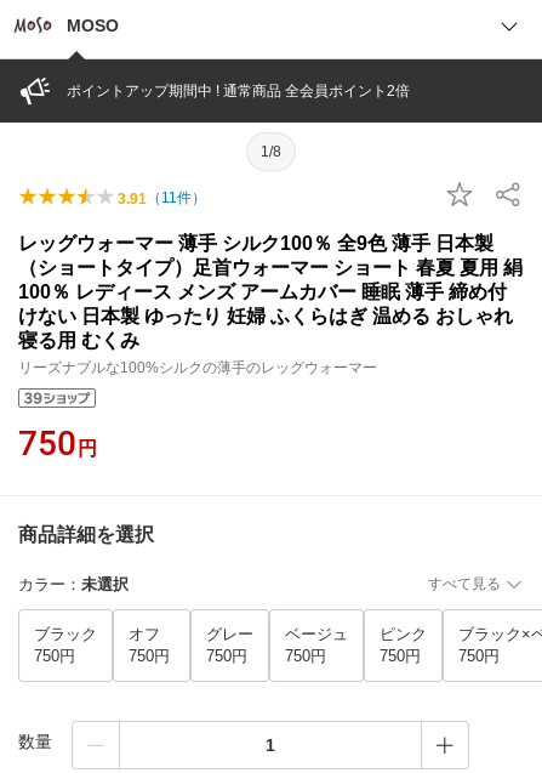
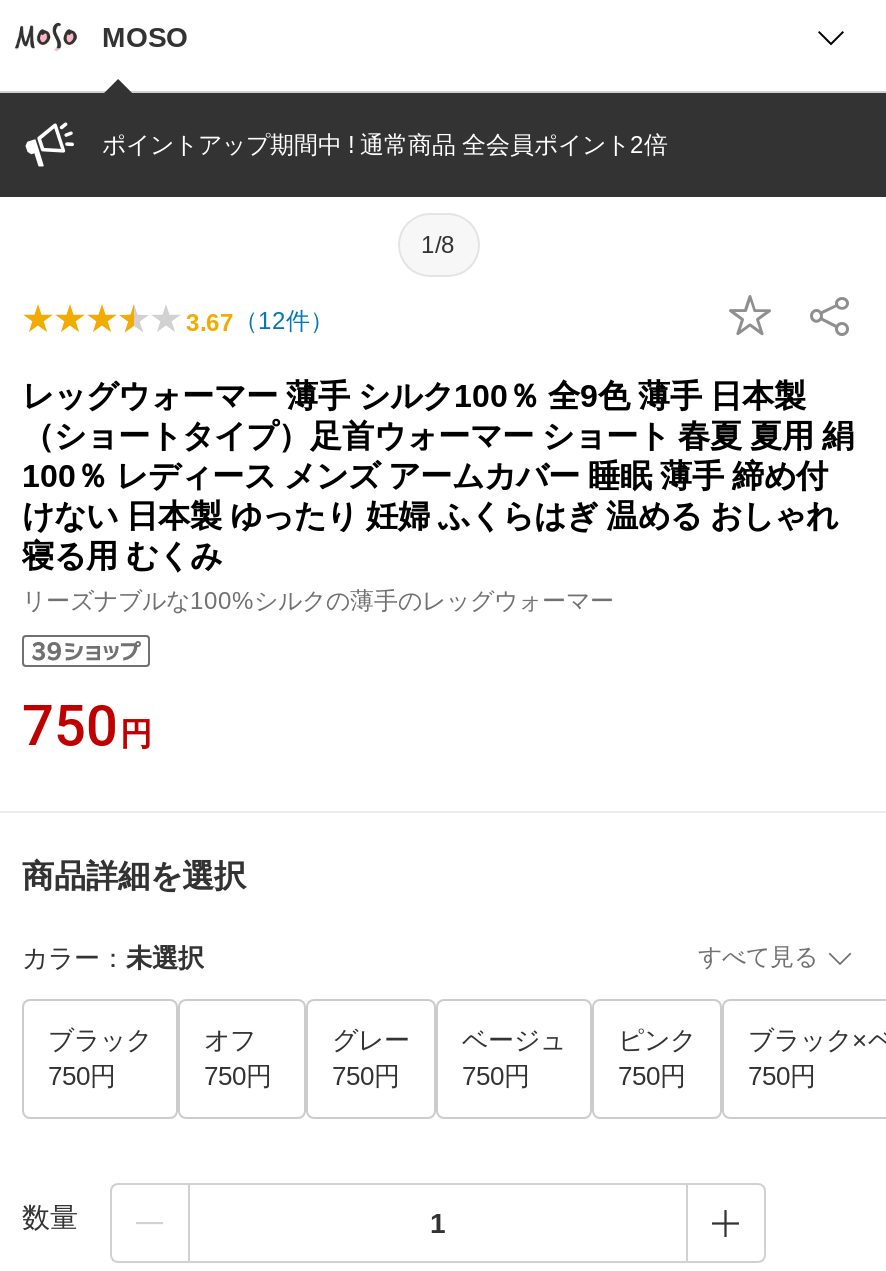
- 3.91（11件）
+ 3.67（12件）
